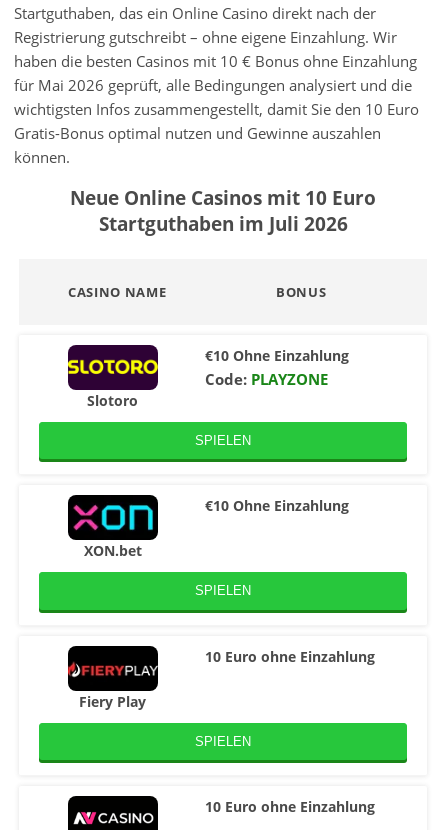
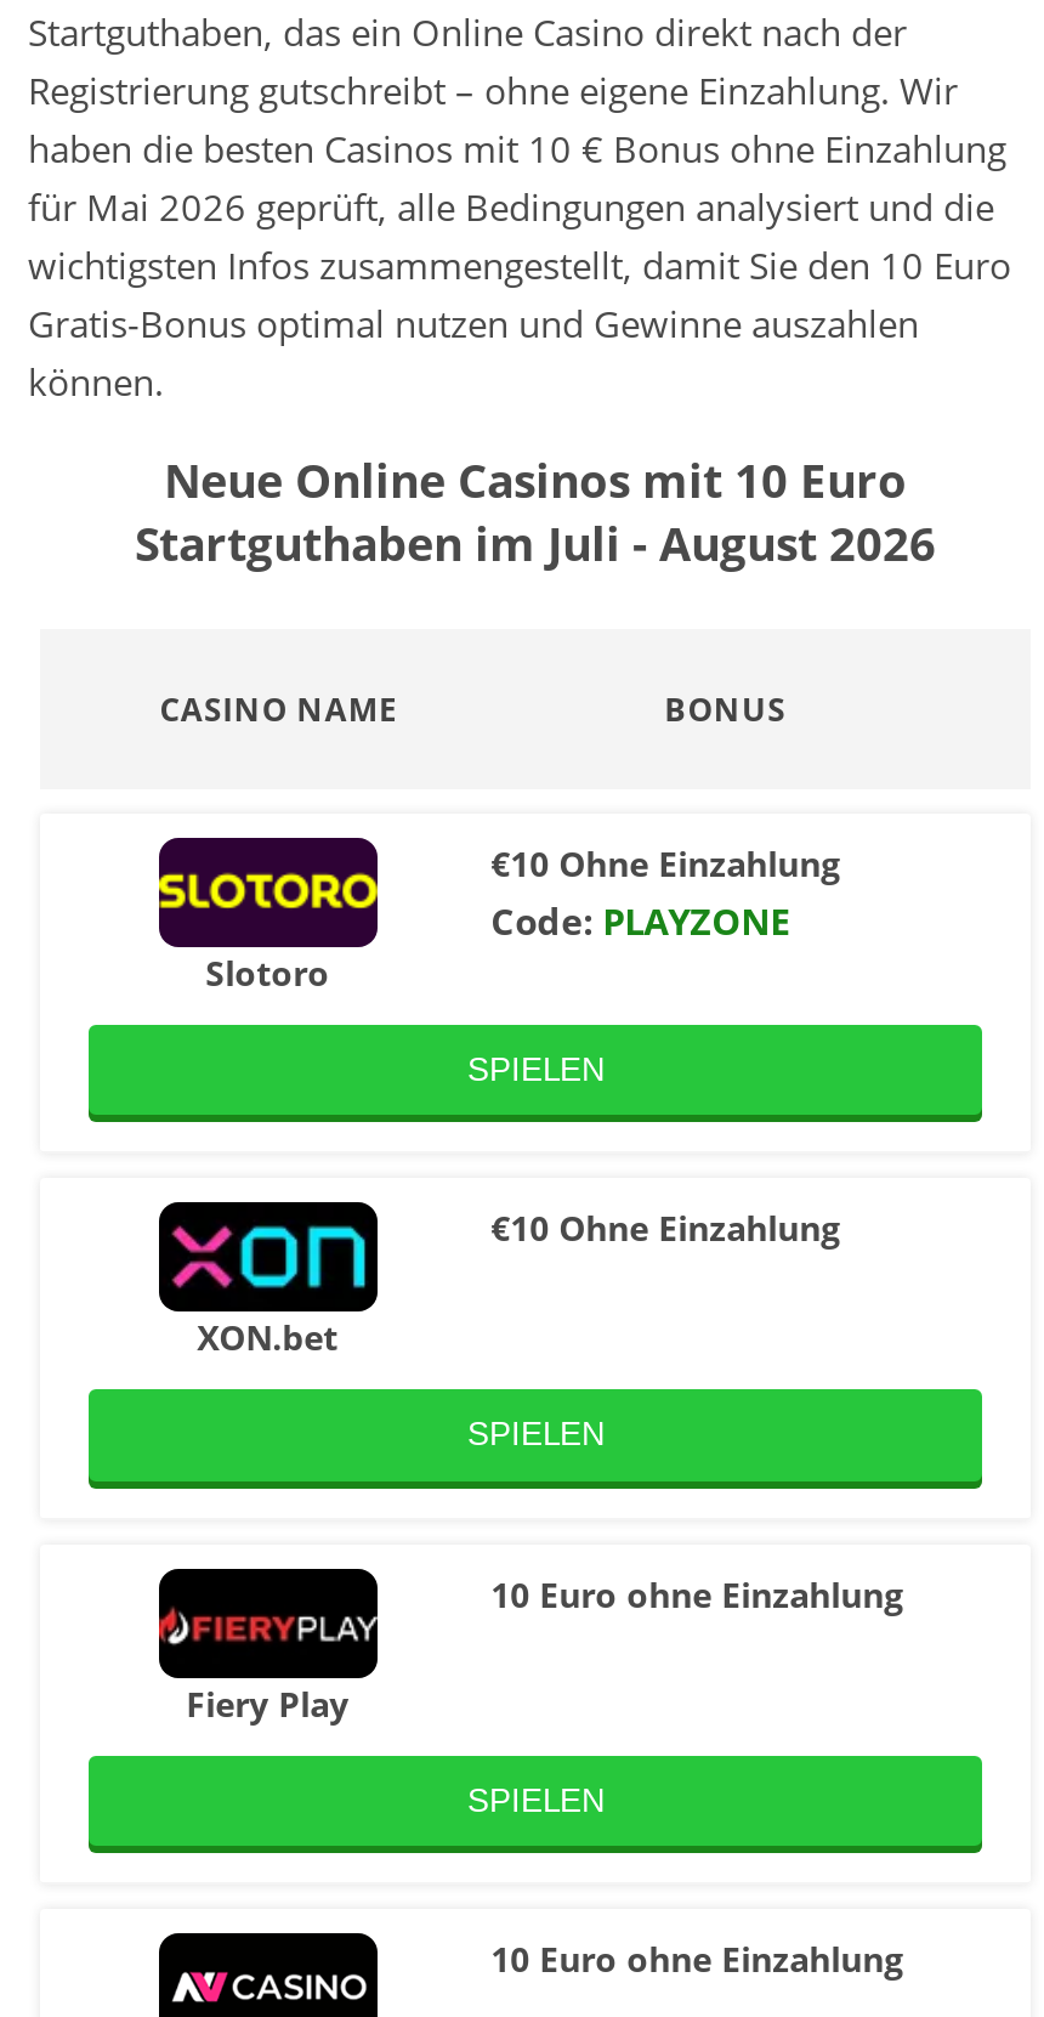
- Startguthaben im Juli 2026
+ Startguthaben im Juli - August 2026
